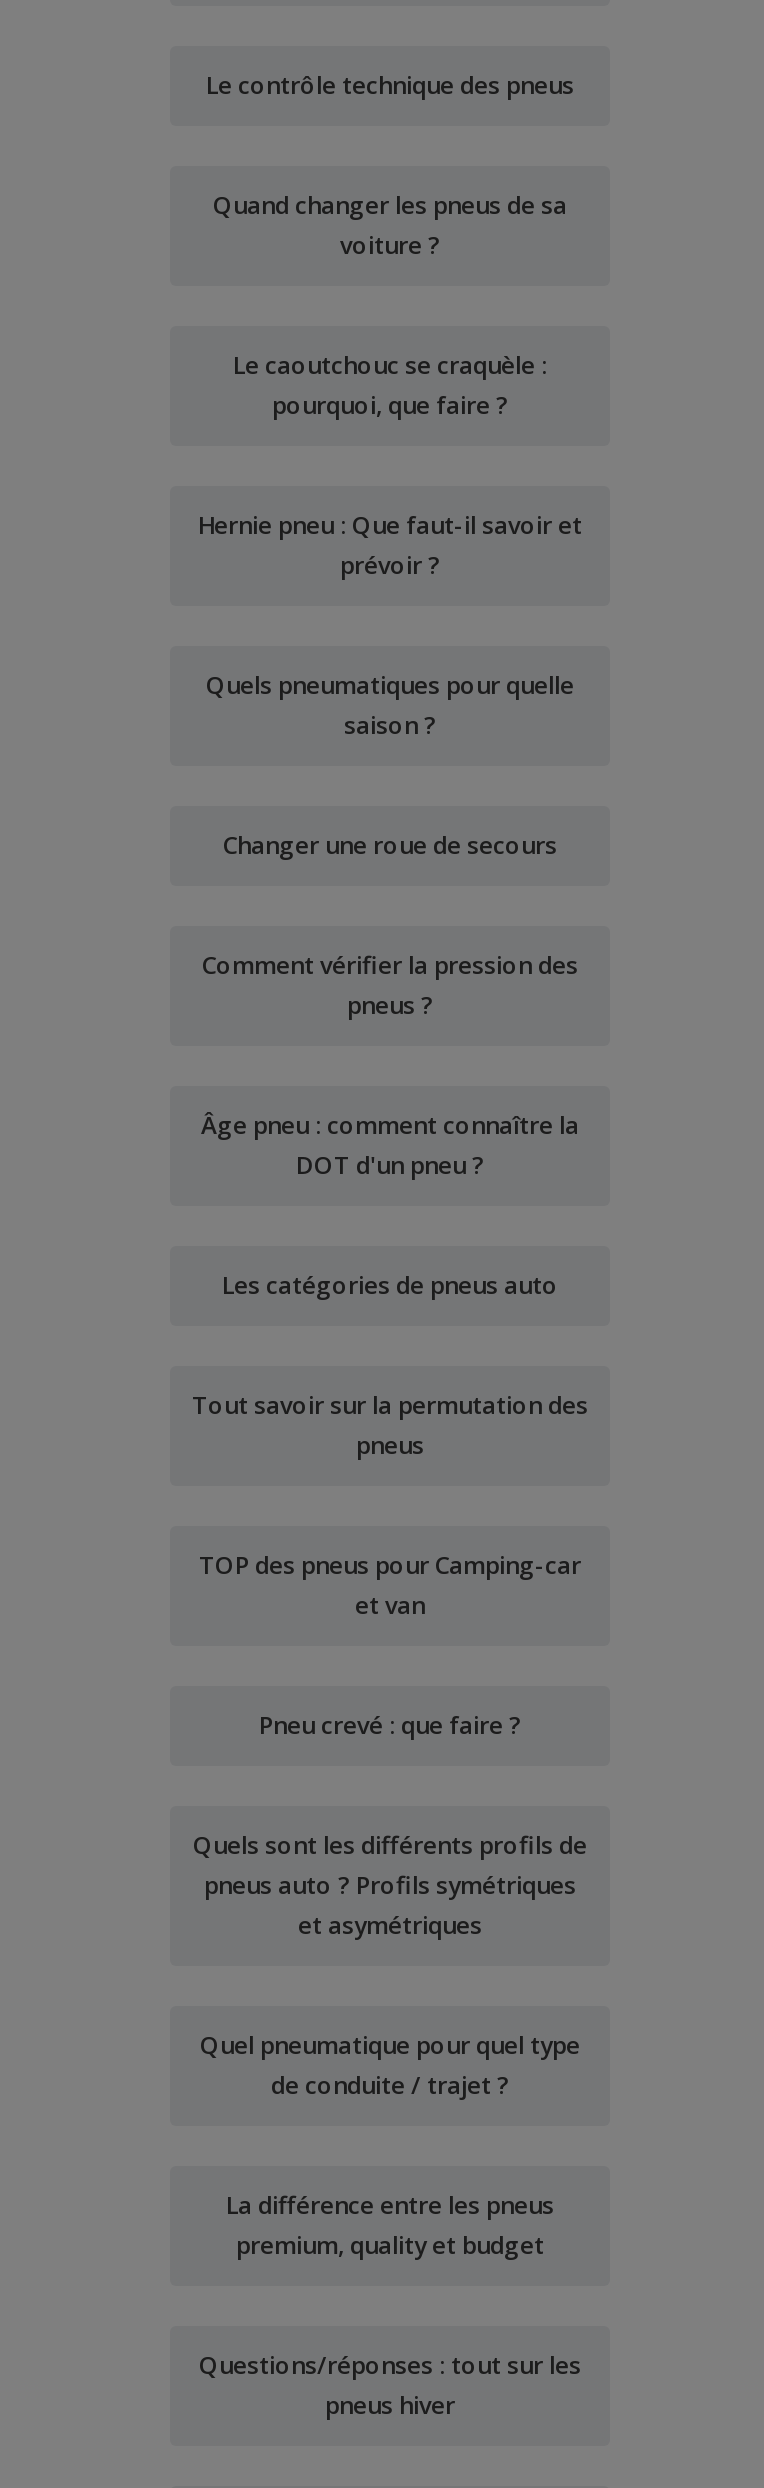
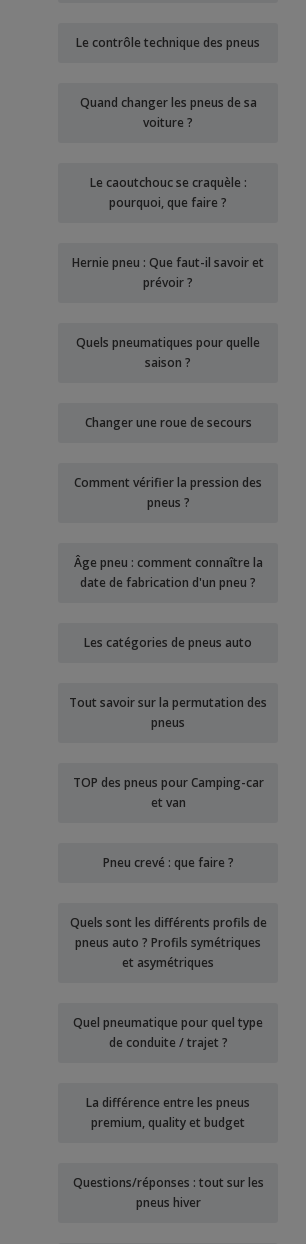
- DOT d'un pneu ?
+ date de fabrication d'un pneu ?
